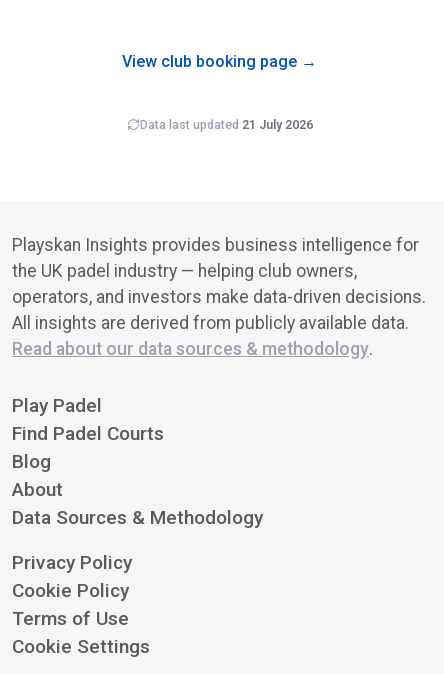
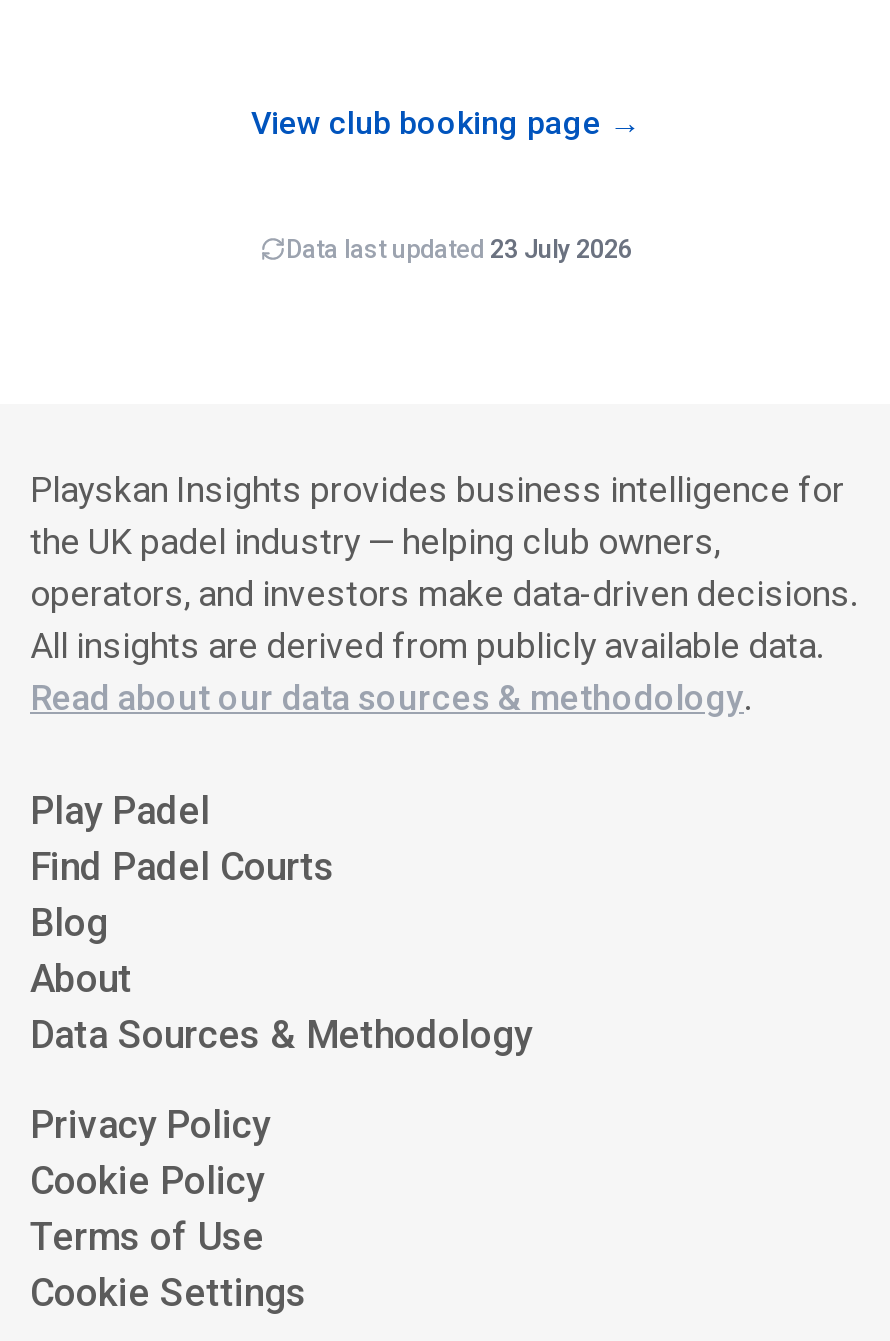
- Data last updated 21 July 2026
+ Data last updated 23 July 2026
